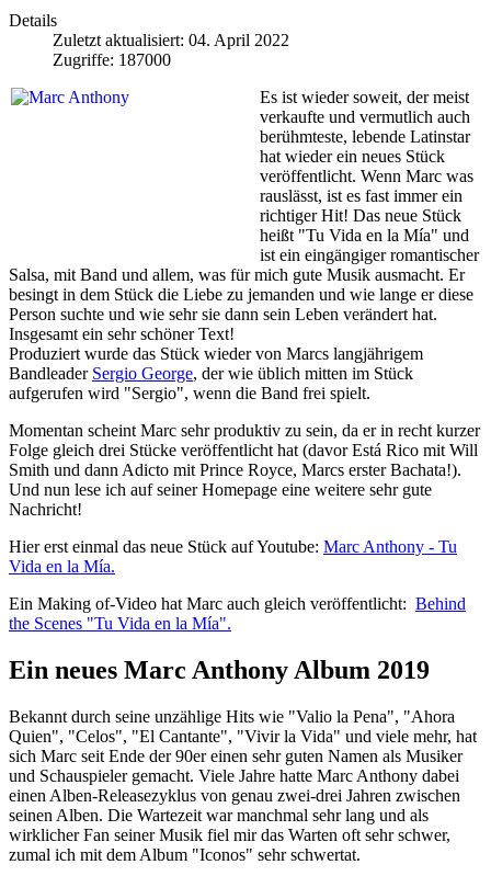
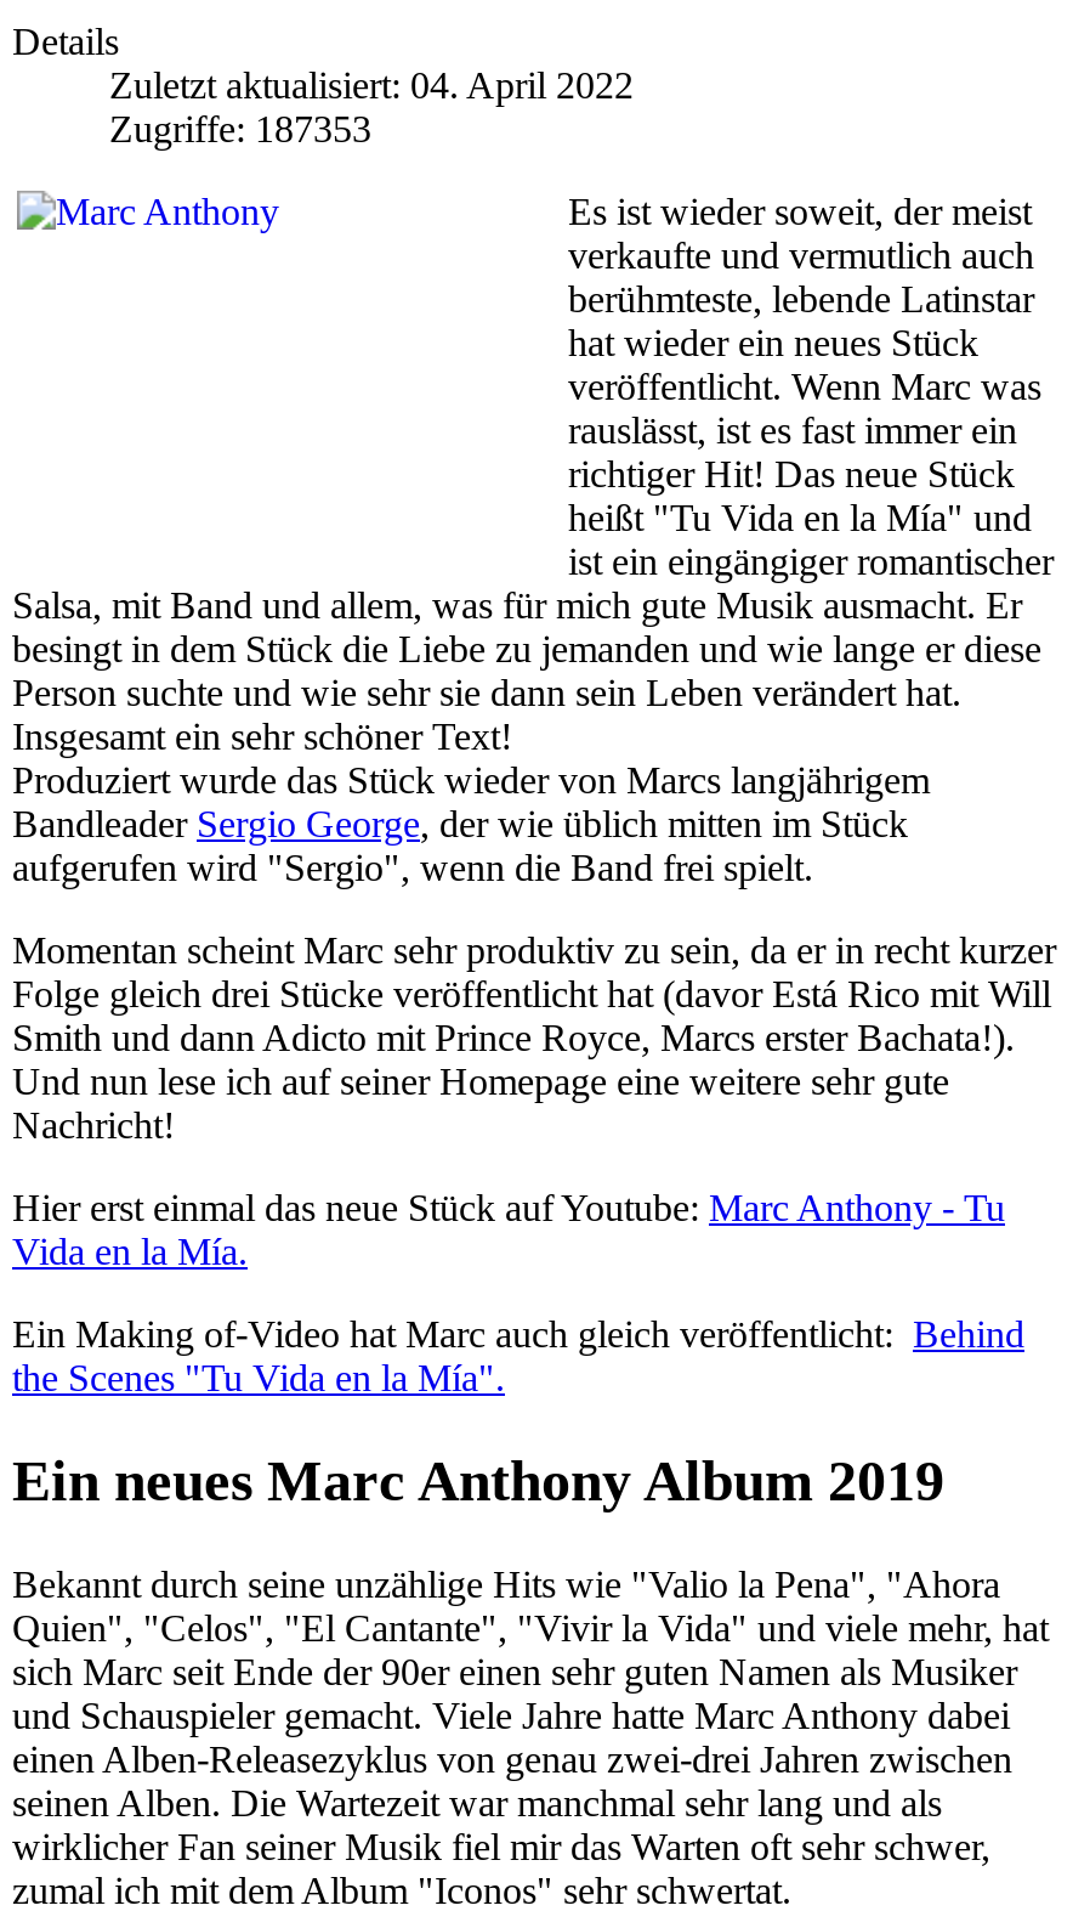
- Zugriffe: 187000
+ Zugriffe: 187353
